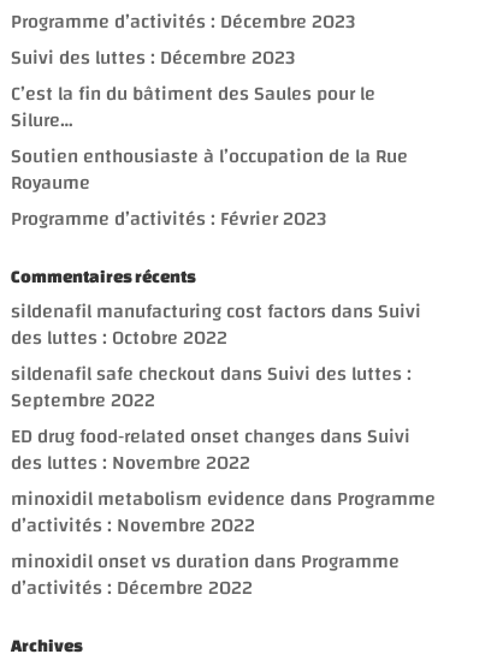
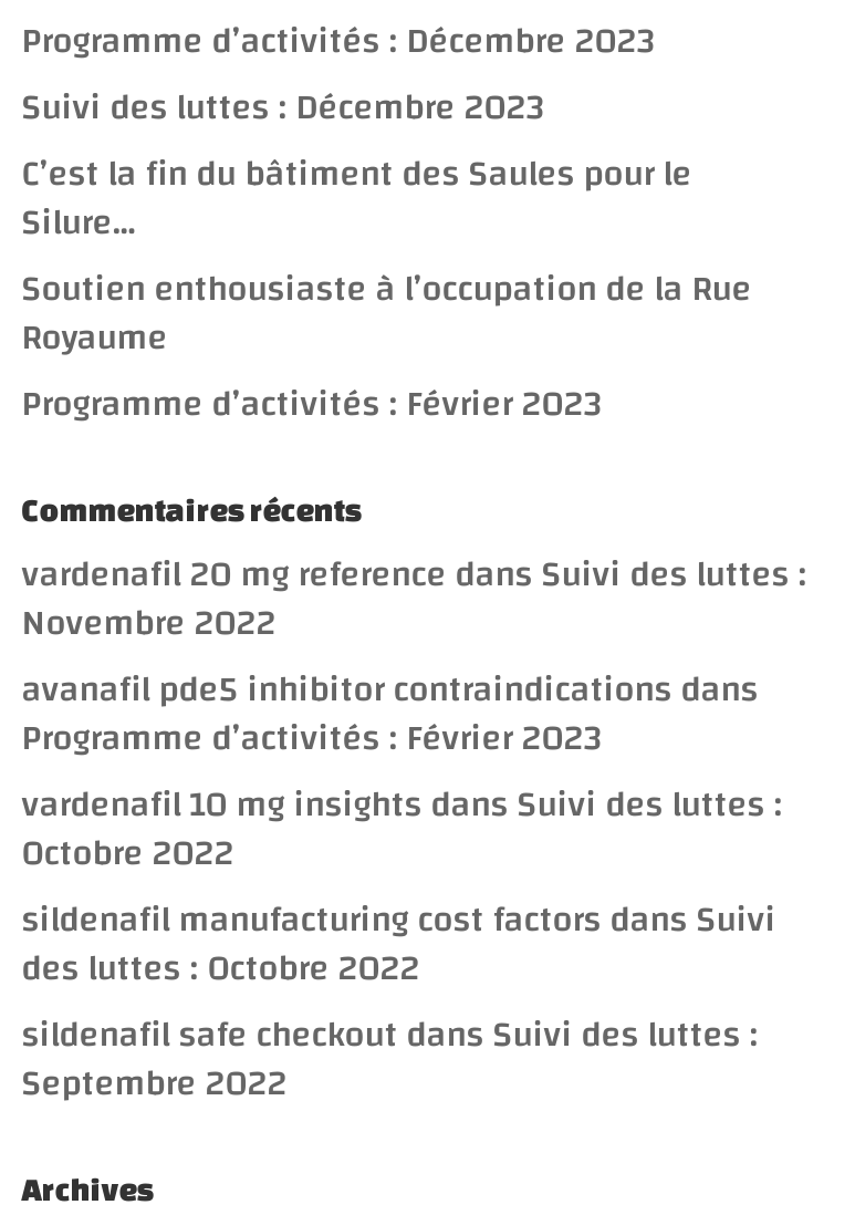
+ vardenafil 20 mg reference dans Suivi des luttes :
+ Novembre 2022
+ avanafil pde5 inhibitor contraindications dans
+ Programme d’activités : Février 2023
+ vardenafil 10 mg insights dans Suivi des luttes :
+ Octobre 2022

moved down: sildenafil manufacturing cost factors dans Suivi | des luttes : Octobre 2022 | sildenafil safe checkout dans Suivi des luttes : | Septembre 2022

- ED drug food‑related onset changes dans Suivi
- des luttes : Novembre 2022
- minoxidil metabolism evidence dans Programme
- d’activités : Novembre 2022
- minoxidil onset vs duration dans Programme
- d’activités : Décembre 2022
